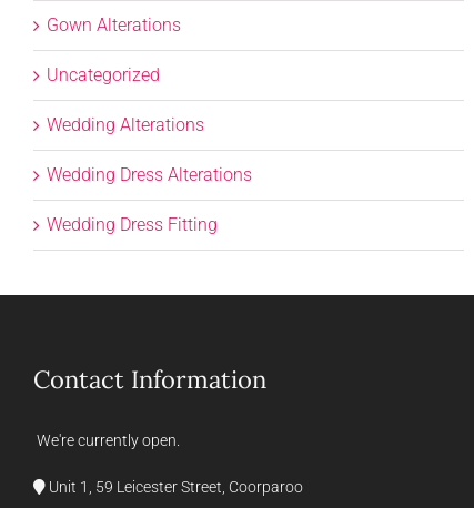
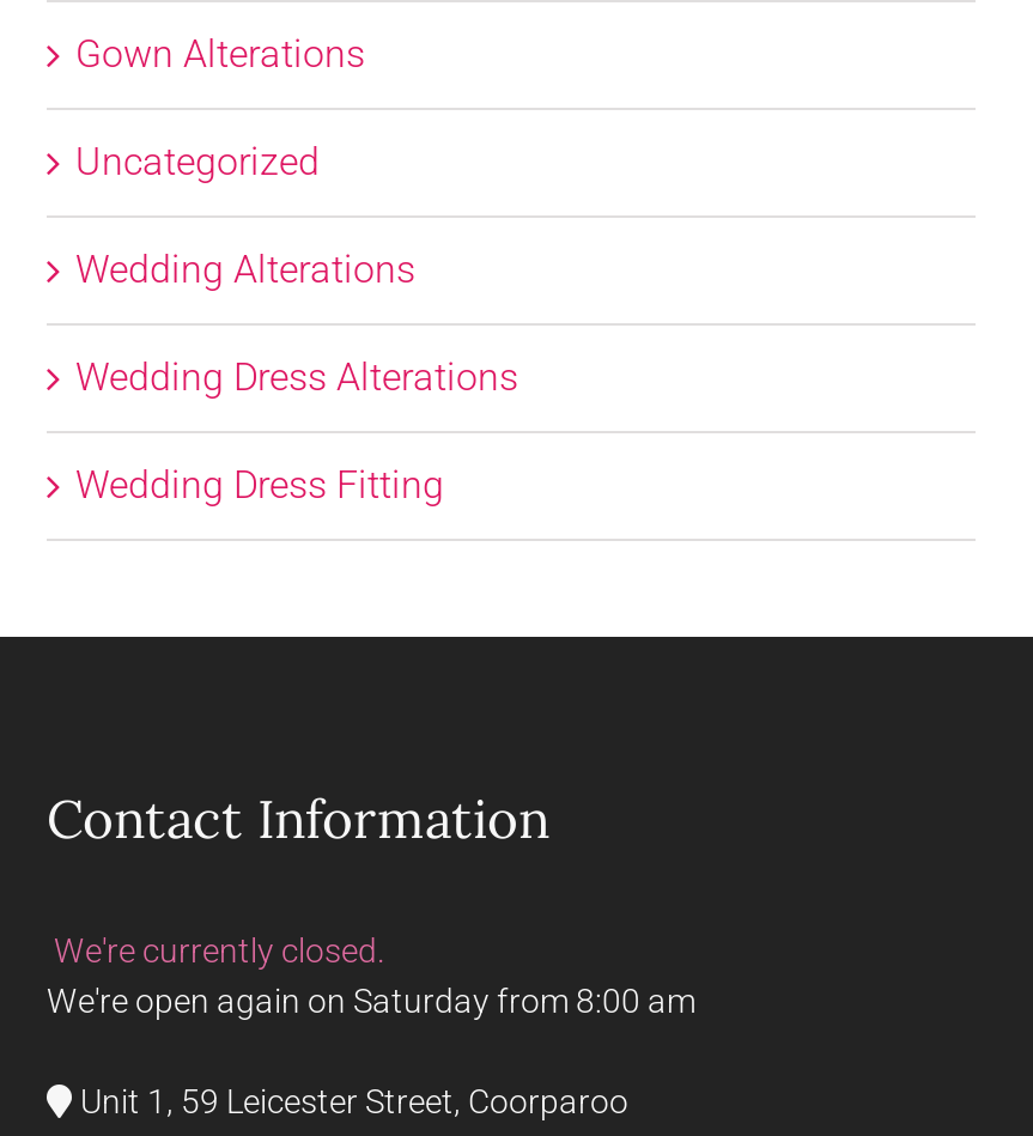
- We're currently open.
+ We're currently closed.
+ We're open again on Saturday from 8:00 am
